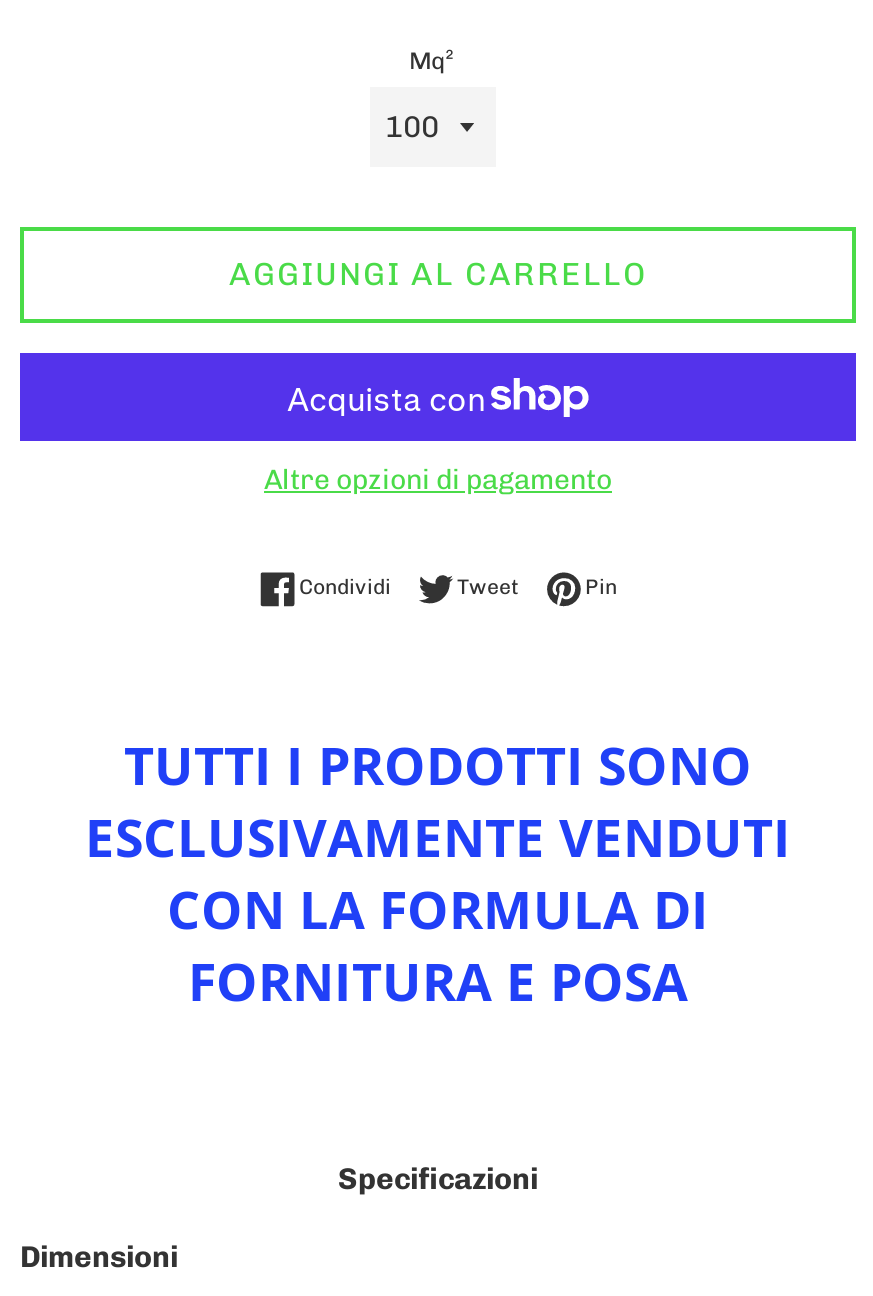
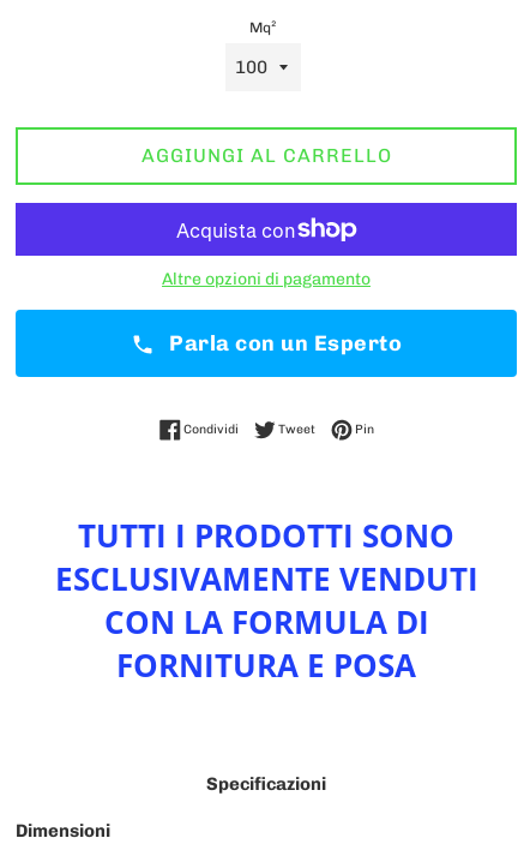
+ Parla con un Esperto
